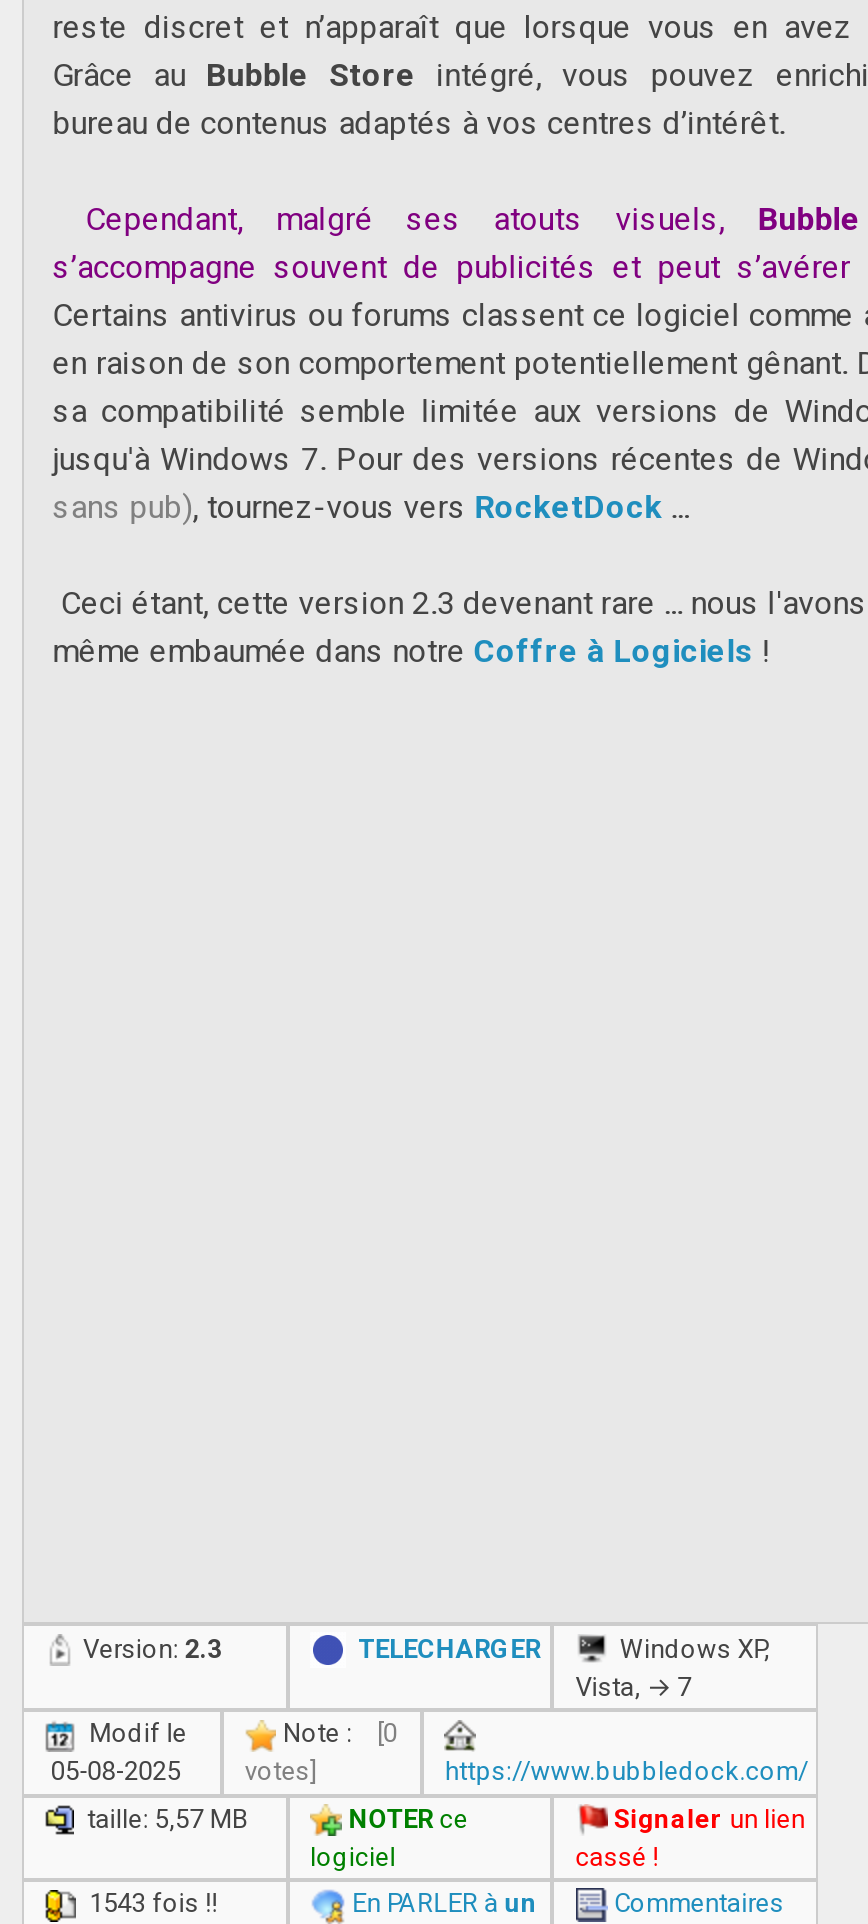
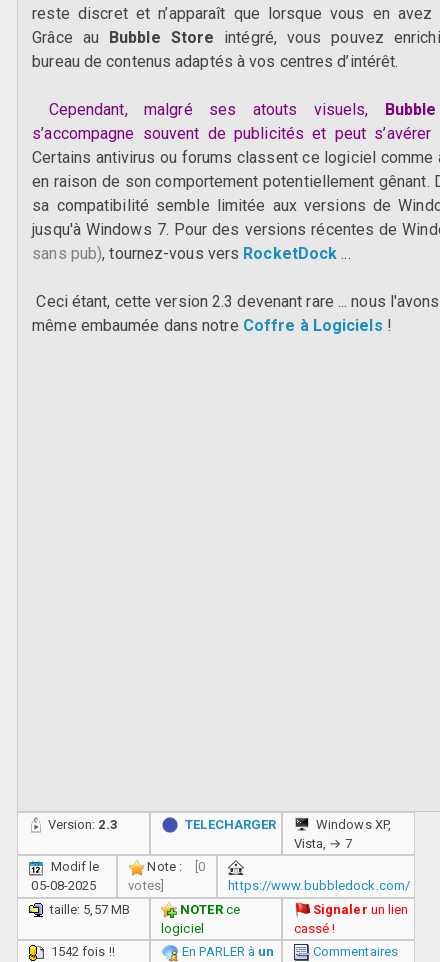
- 1543 fois !!
+ 1542 fois !!
